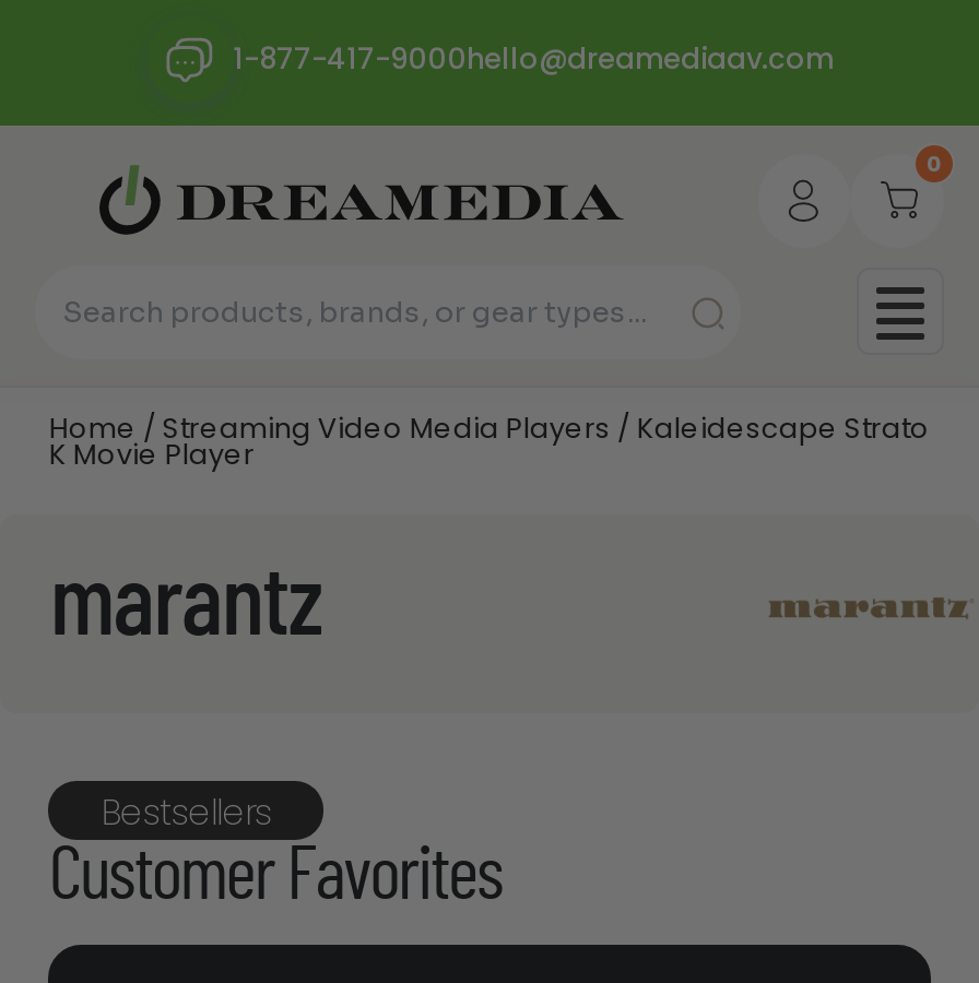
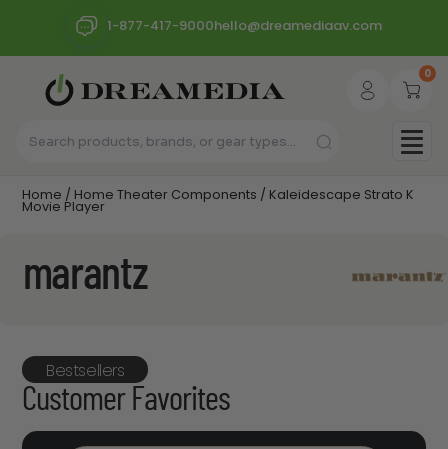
- Home / Streaming Video Media Players / Kaleidescape Strato
- K Movie Player
+ Home / Home Theater Components / Kaleidescape Strato K
+ Movie Player
